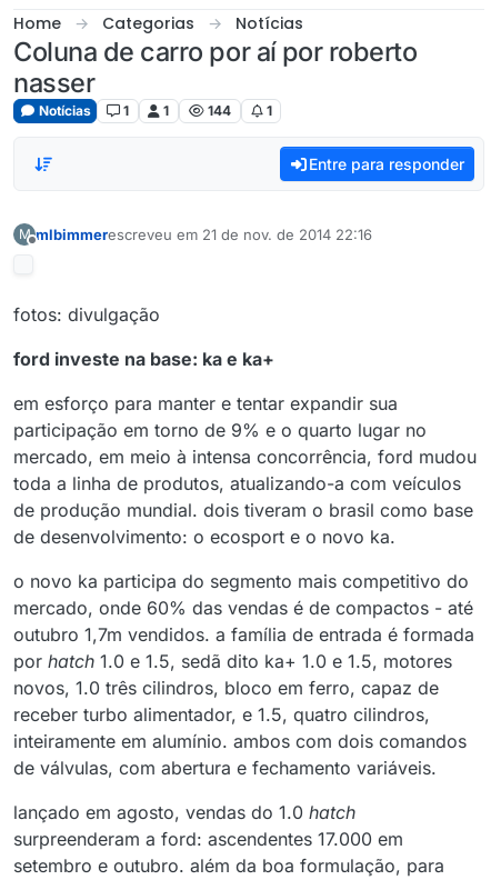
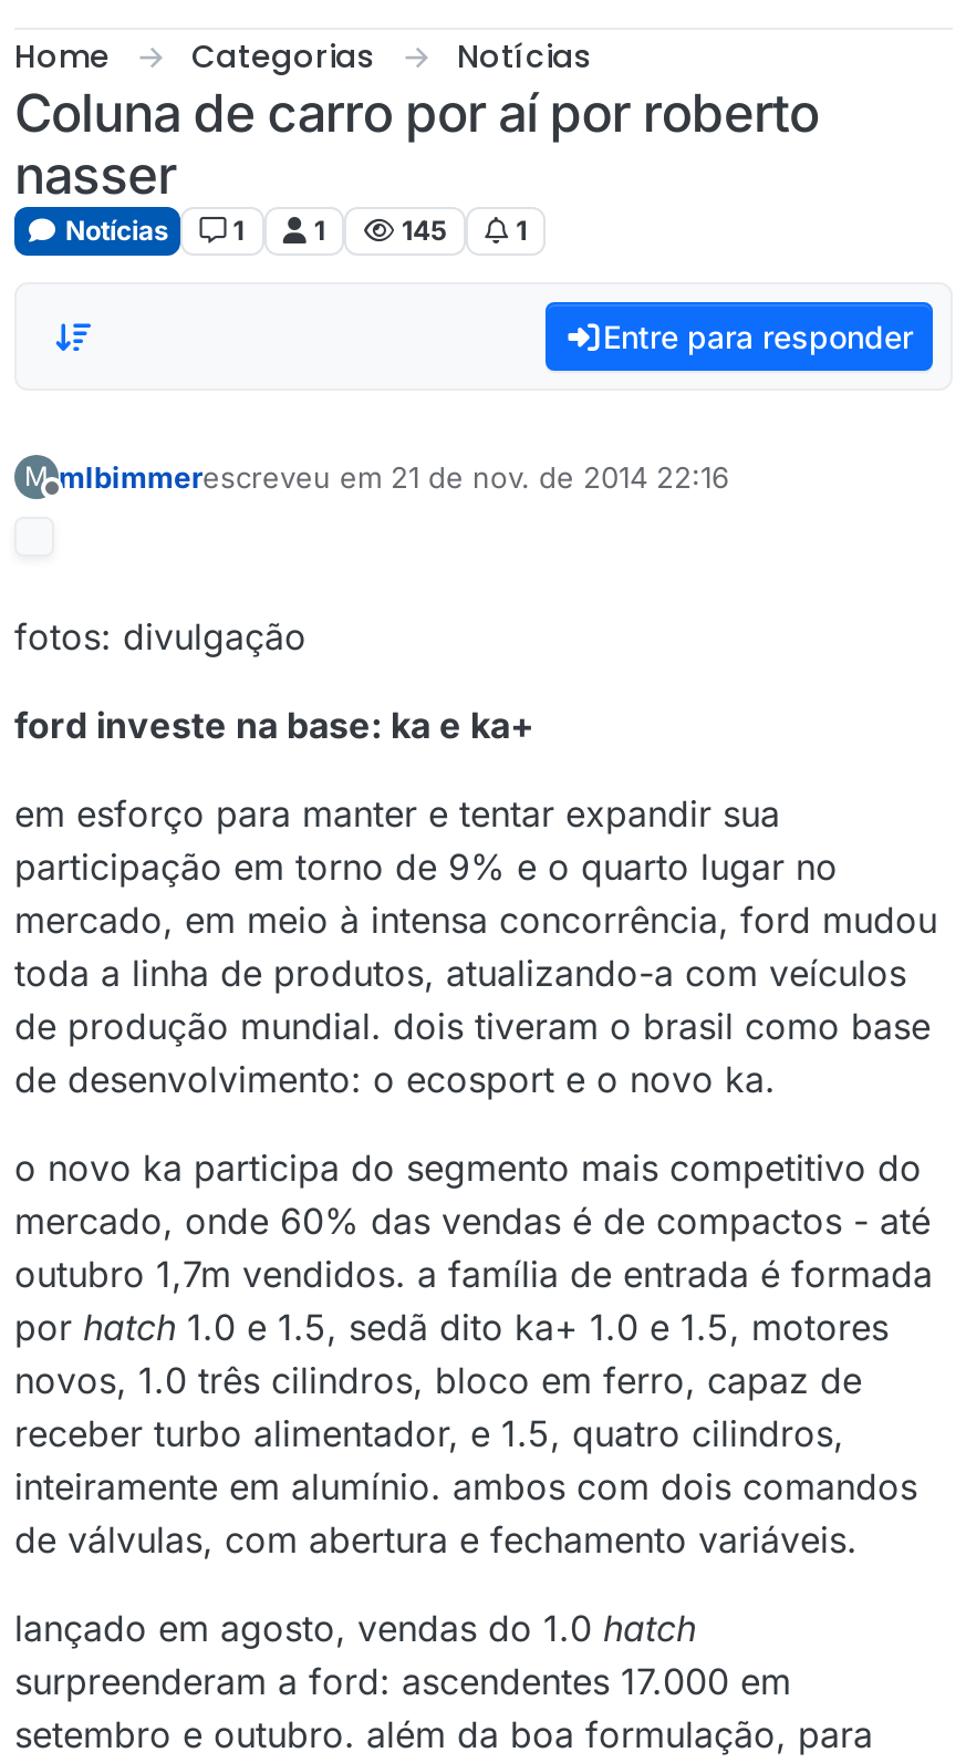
- 144
+ 145
